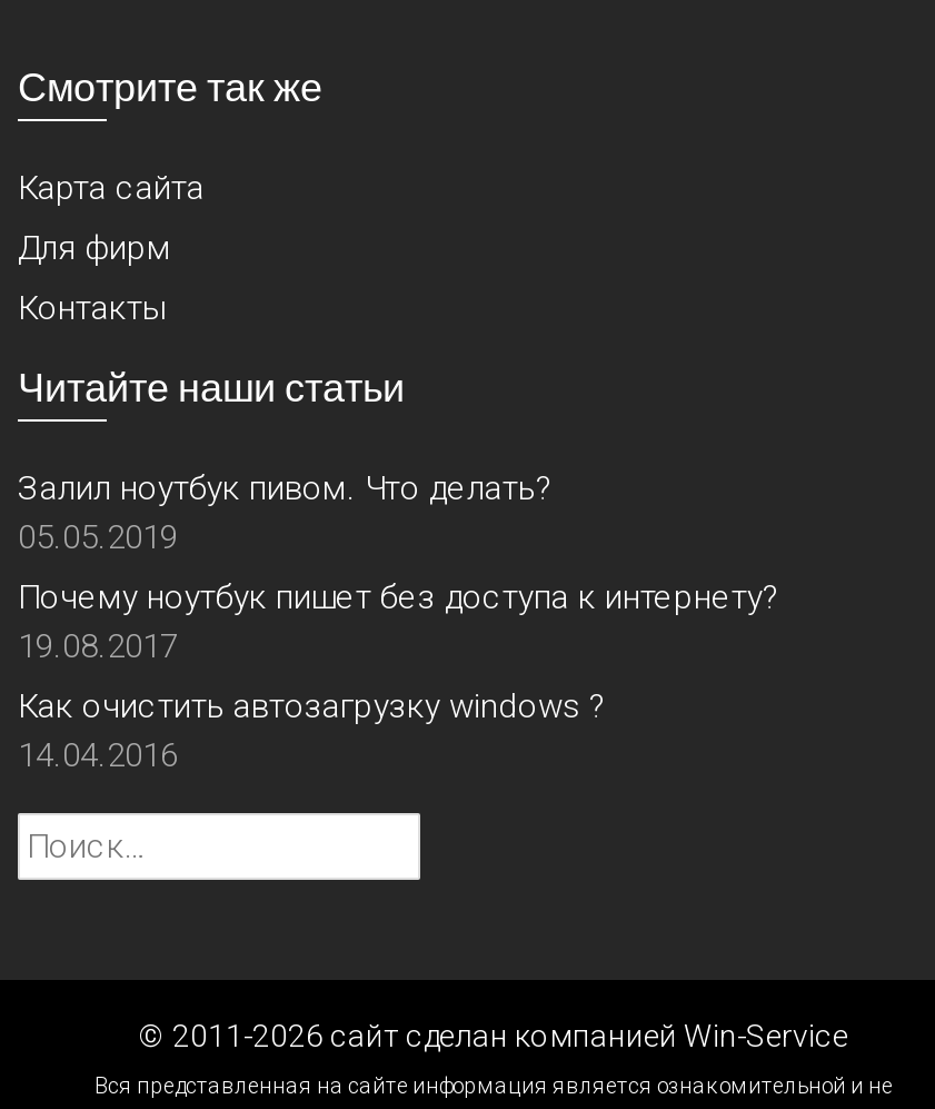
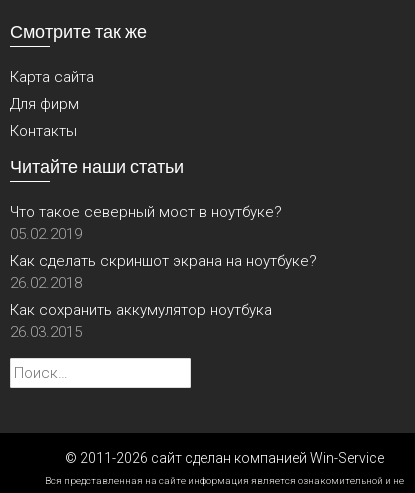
- Залил ноутбук пивом. Что делать?
- 05.05.2019
+ Что такое северный мост в ноутбуке?
+ 05.02.2019

- Почему ноутбук пишет без доступа к интернету?
- 19.08.2017
+ Как сделать скриншот экрана на ноутбуке?
+ 26.02.2018

- Как очистить автозагрузку windows ?
- 14.04.2016
+ Как сохранить аккумулятор ноутбука
+ 26.03.2015
